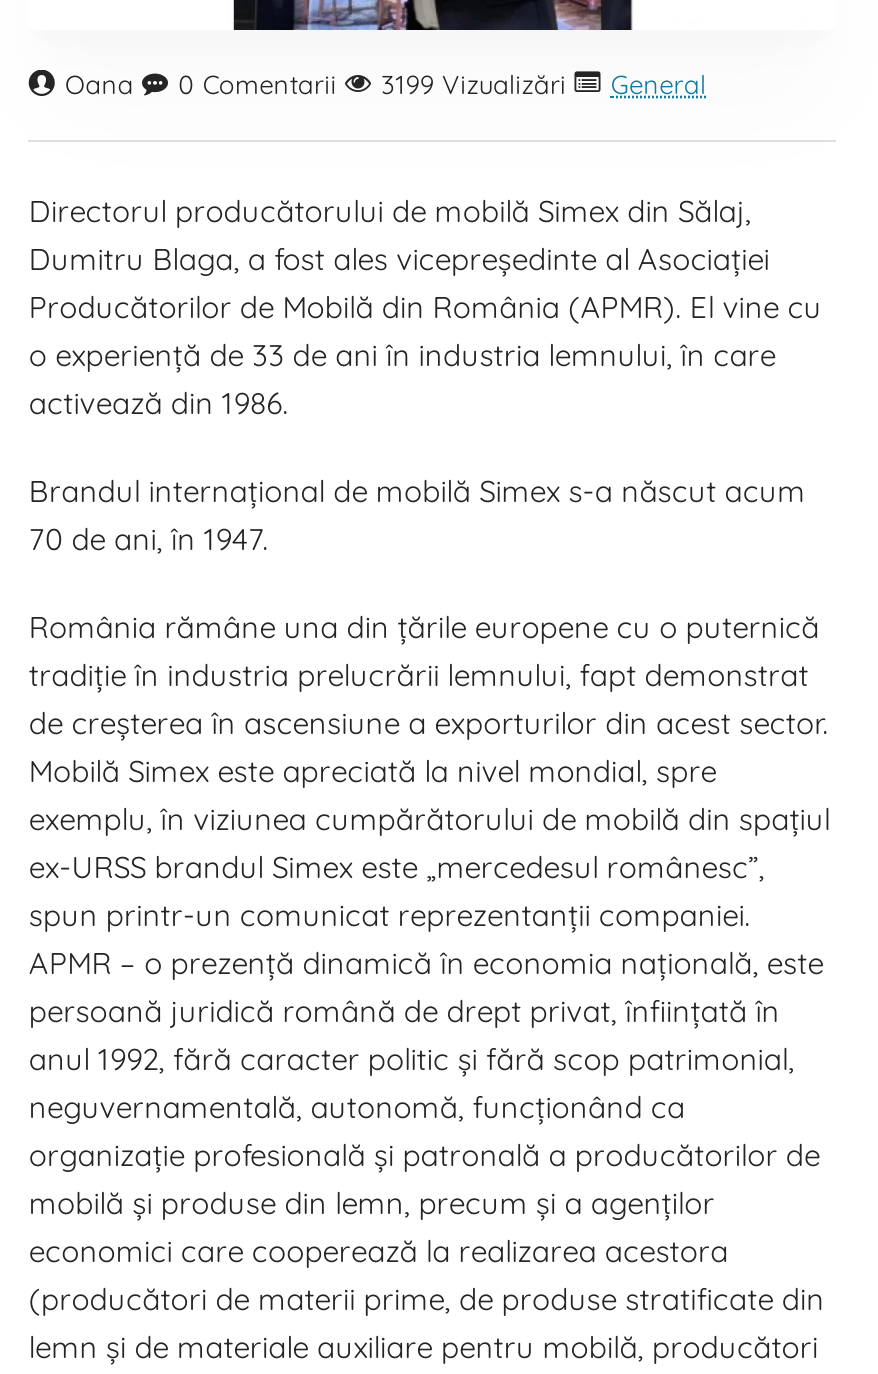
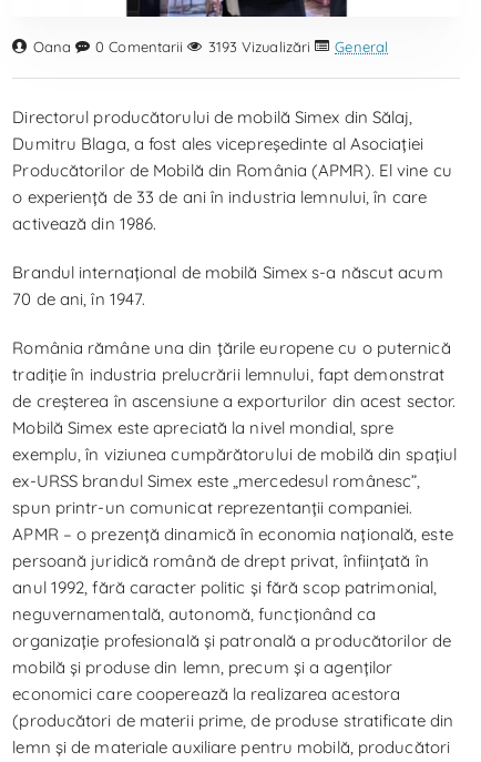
- Oana 0 Comentarii 3199 Vizualizări General
+ Oana 0 Comentarii 3193 Vizualizări General
